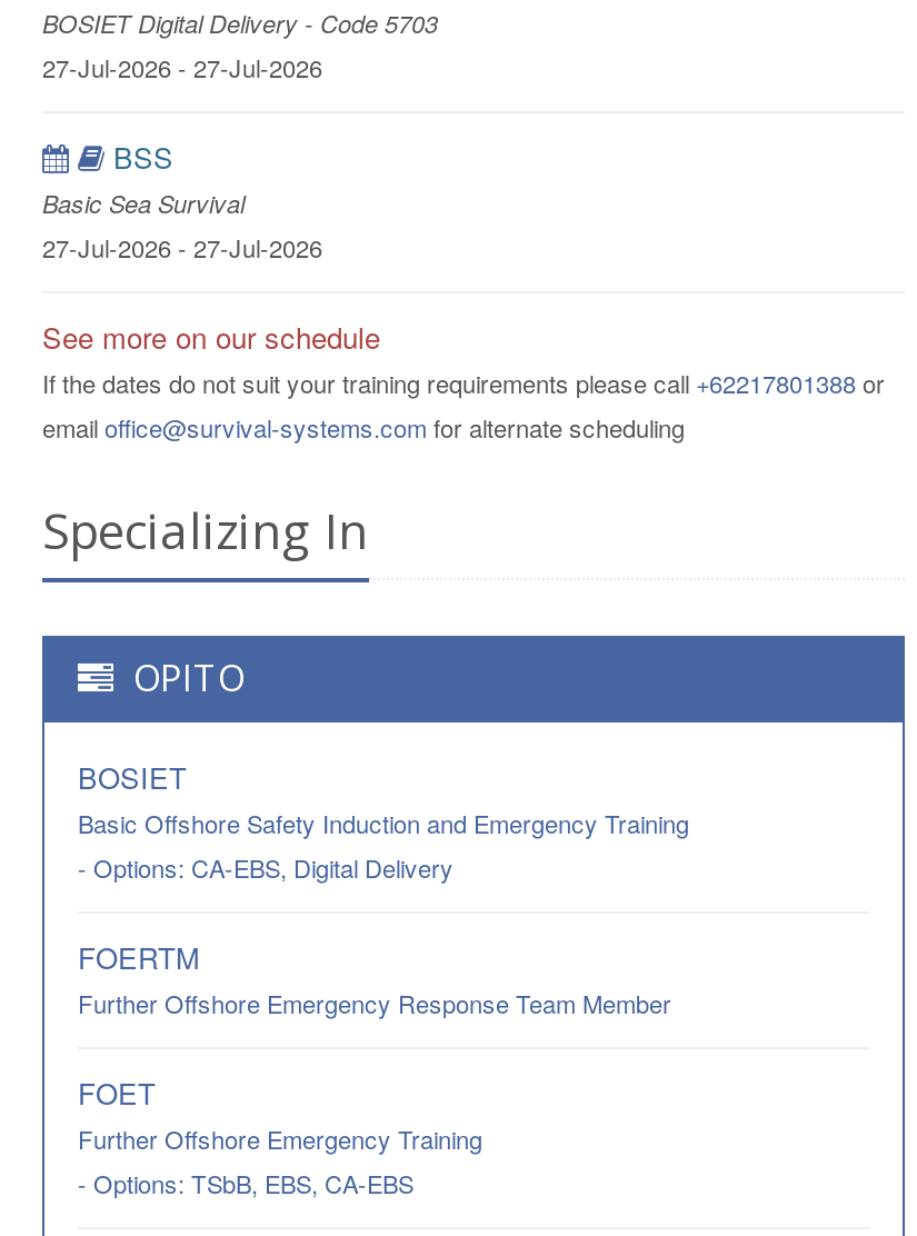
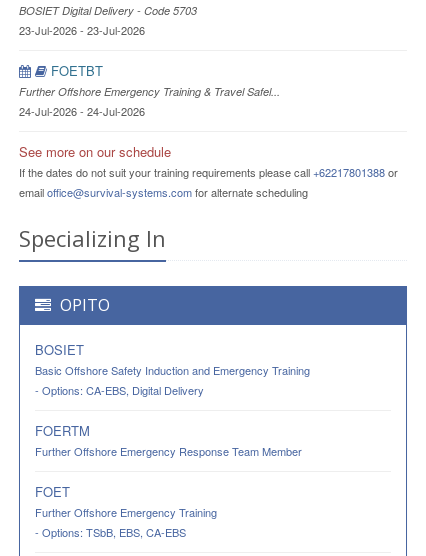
- 27-Jul-2026 - 27-Jul-2026
+ 23-Jul-2026 - 23-Jul-2026

- BSS
- Basic Sea Survival
- 27-Jul-2026 - 27-Jul-2026
+ FOETBT
+ Further Offshore Emergency Training & Travel Safel...
+ 24-Jul-2026 - 24-Jul-2026
